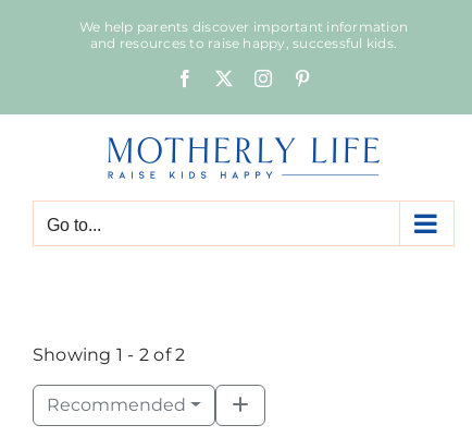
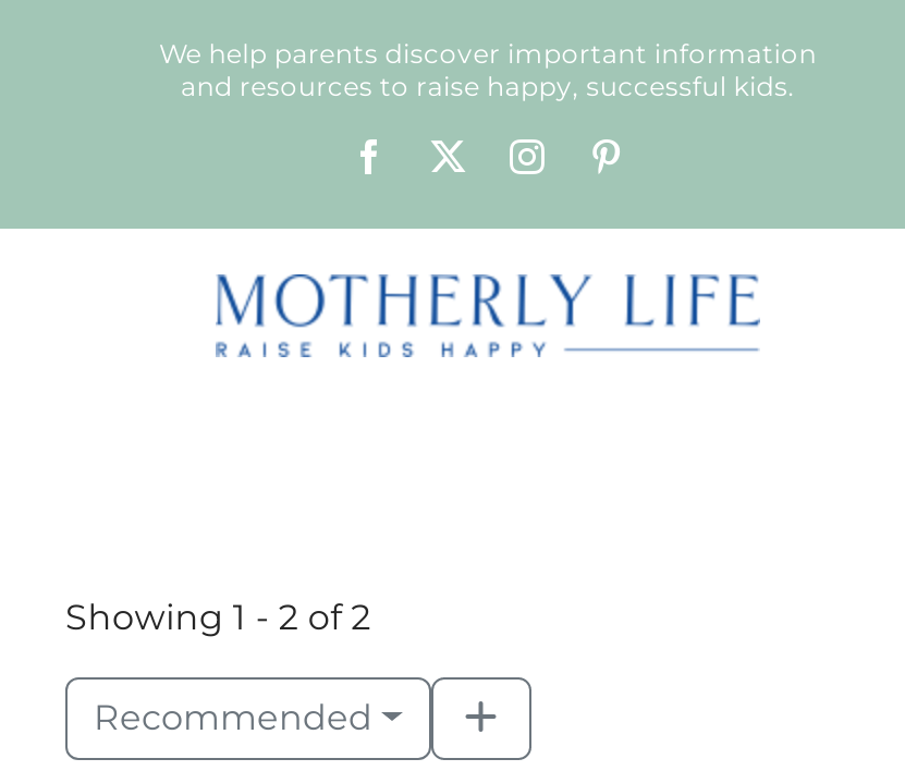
- Go to...
